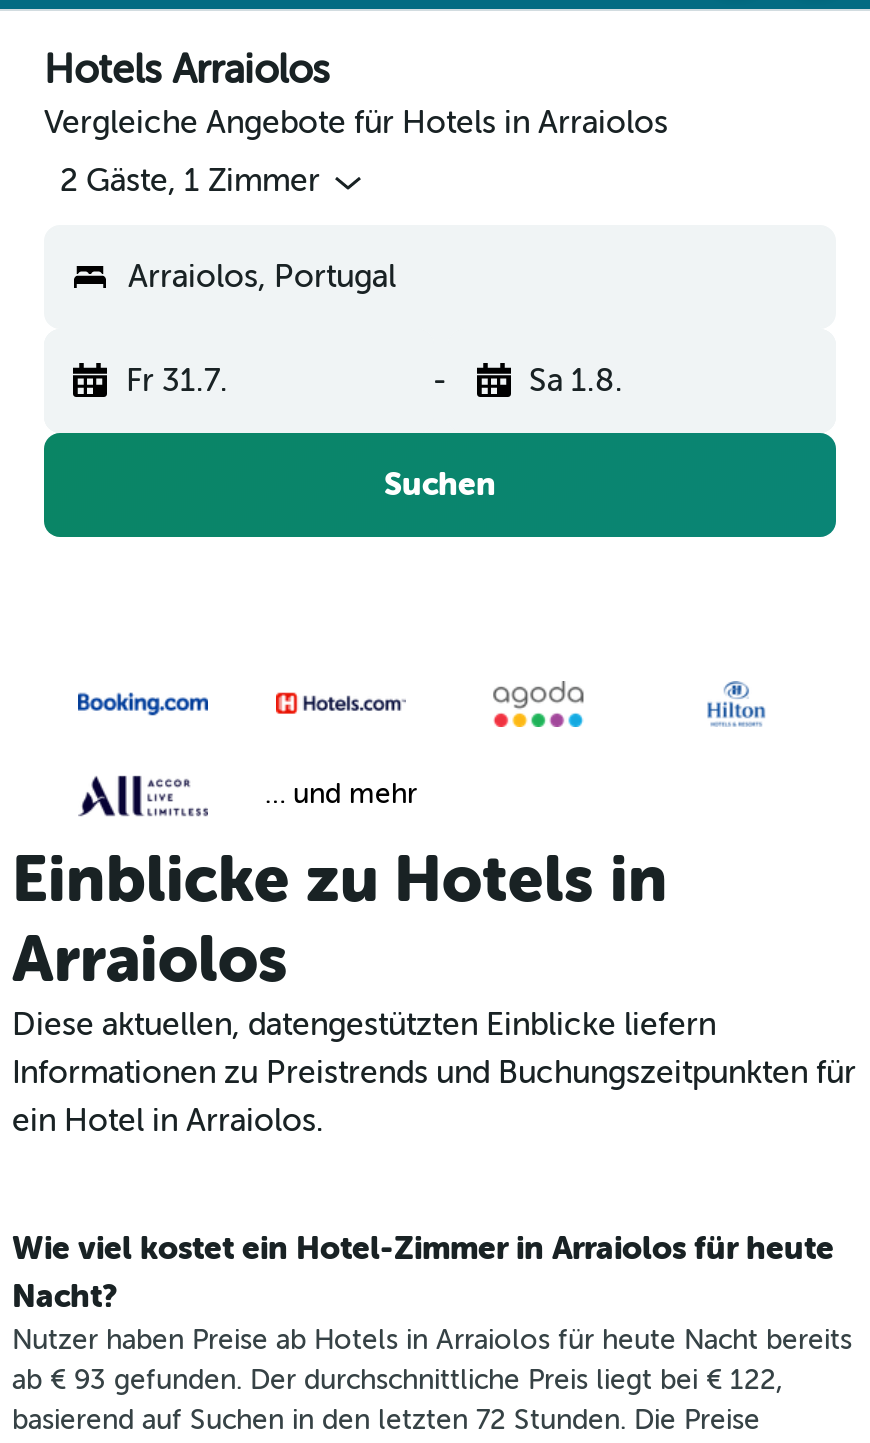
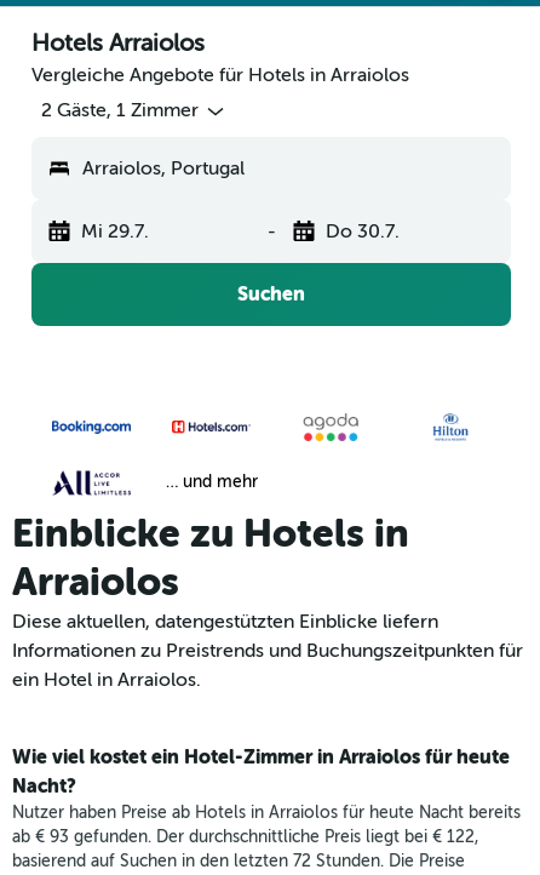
- Fr 31.7.
+ Mi 29.7.

- Sa 1.8.
+ Do 30.7.
